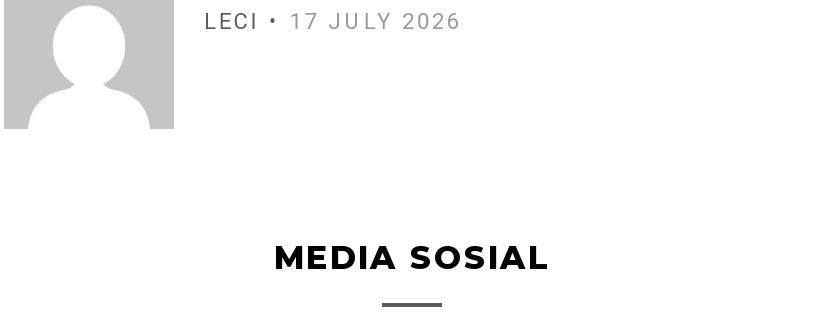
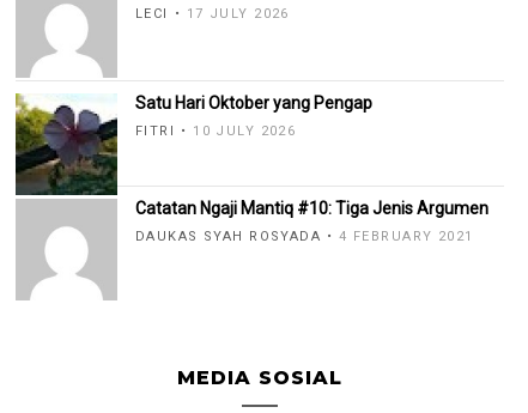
+ [image]
+ Satu Hari Oktober yang Pengap
+ FITRI
+ 10 JULY 2026

+ Catatan Ngaji Mantiq #10: Tiga Jenis Argumen
+ DAUKAS SYAH ROSYADA
+ 4 FEBRUARY 2021
